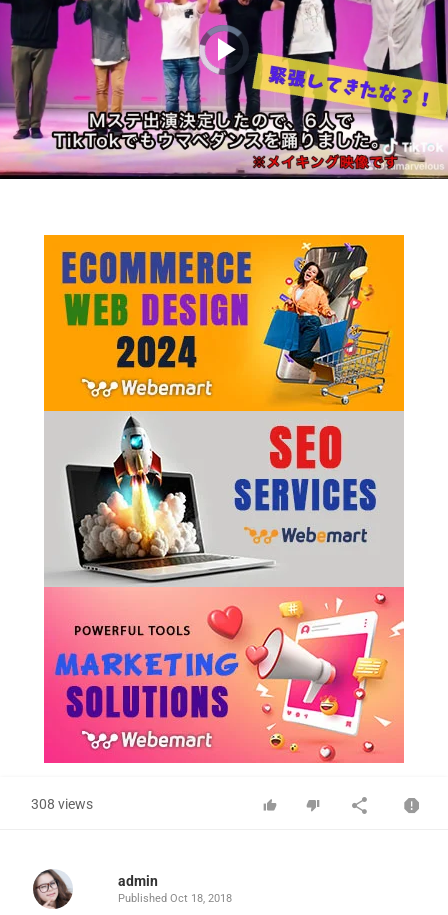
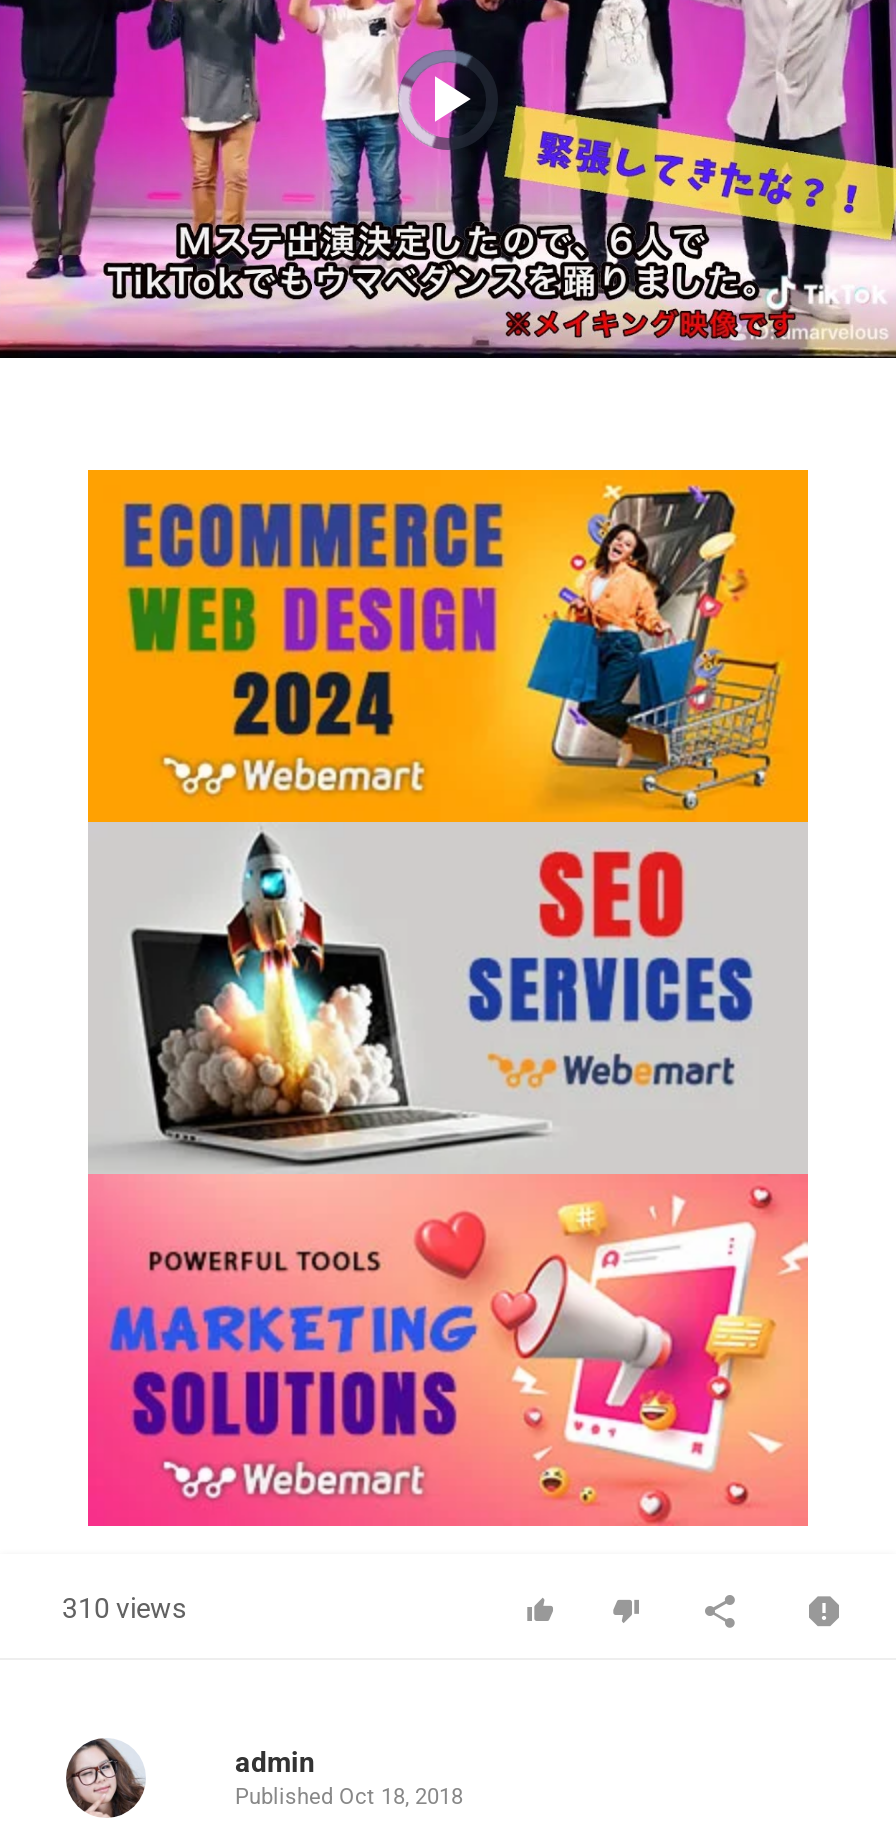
- 308 views
+ 310 views
